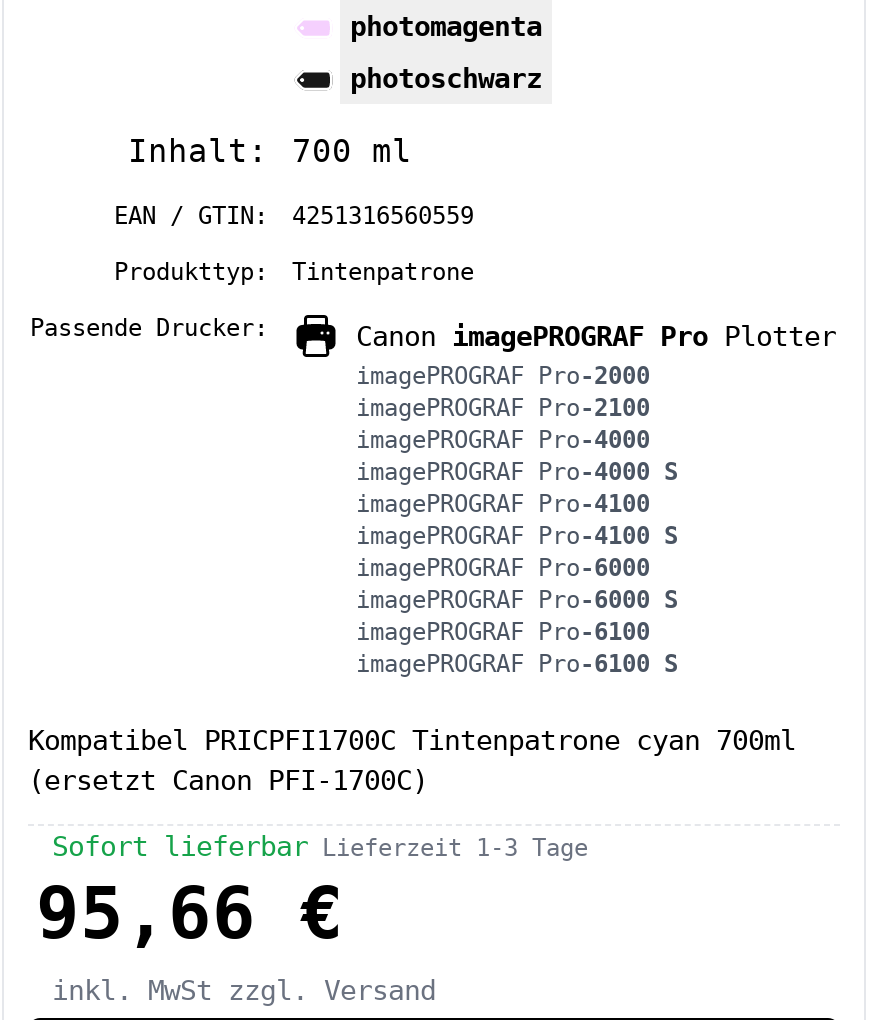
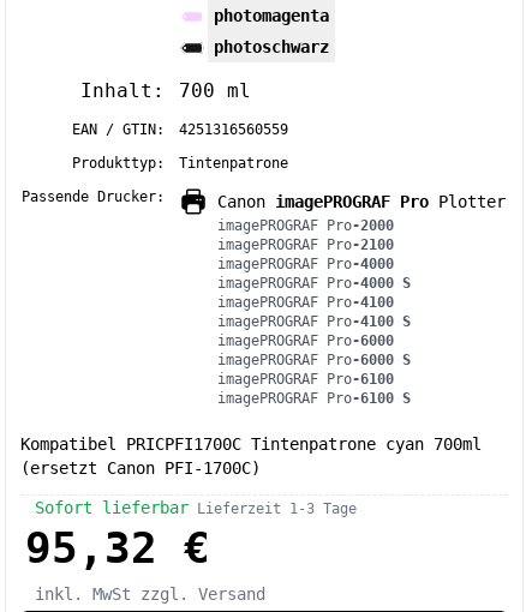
- 95,66 €
+ 95,32 €
